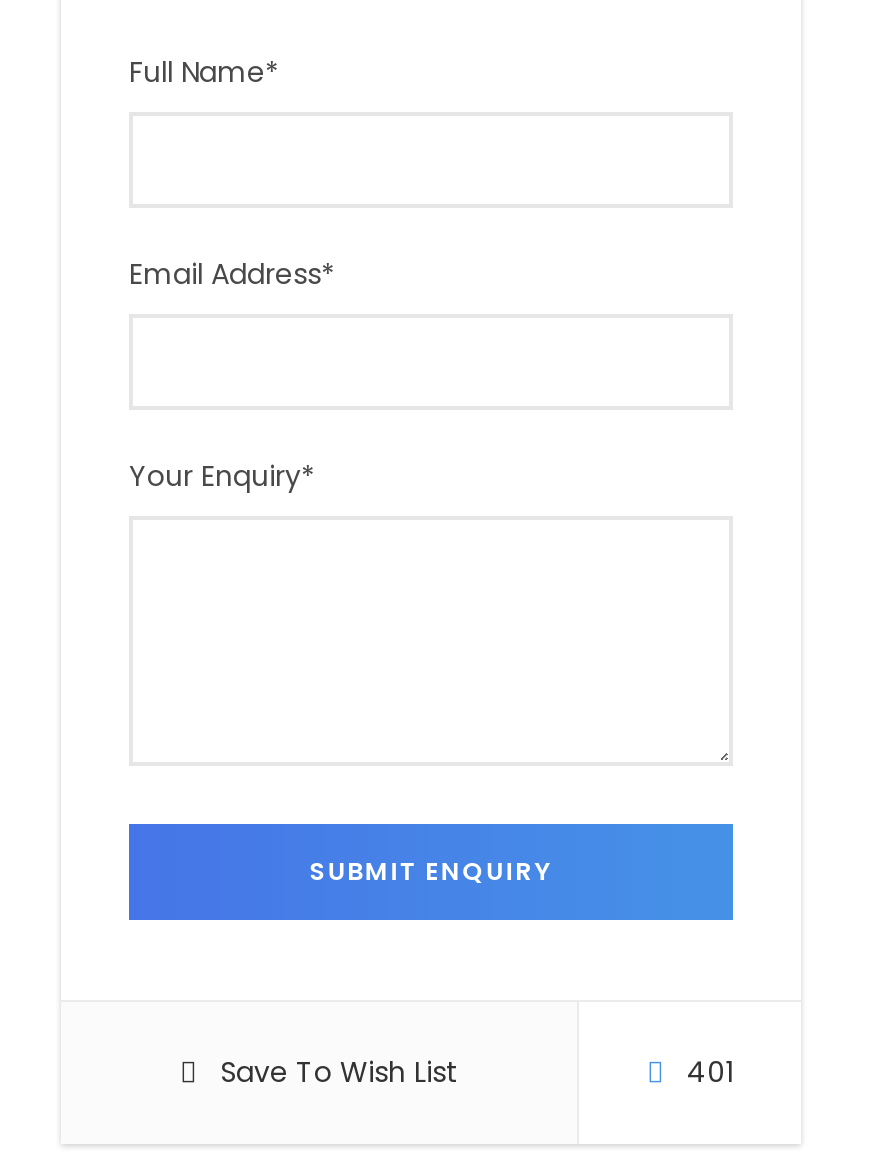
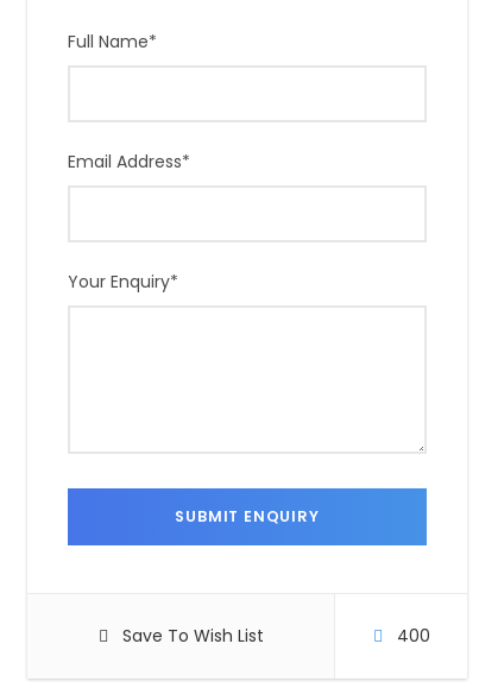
- 401
+ 400
